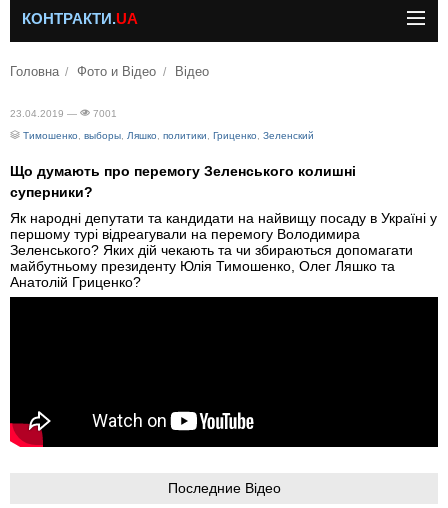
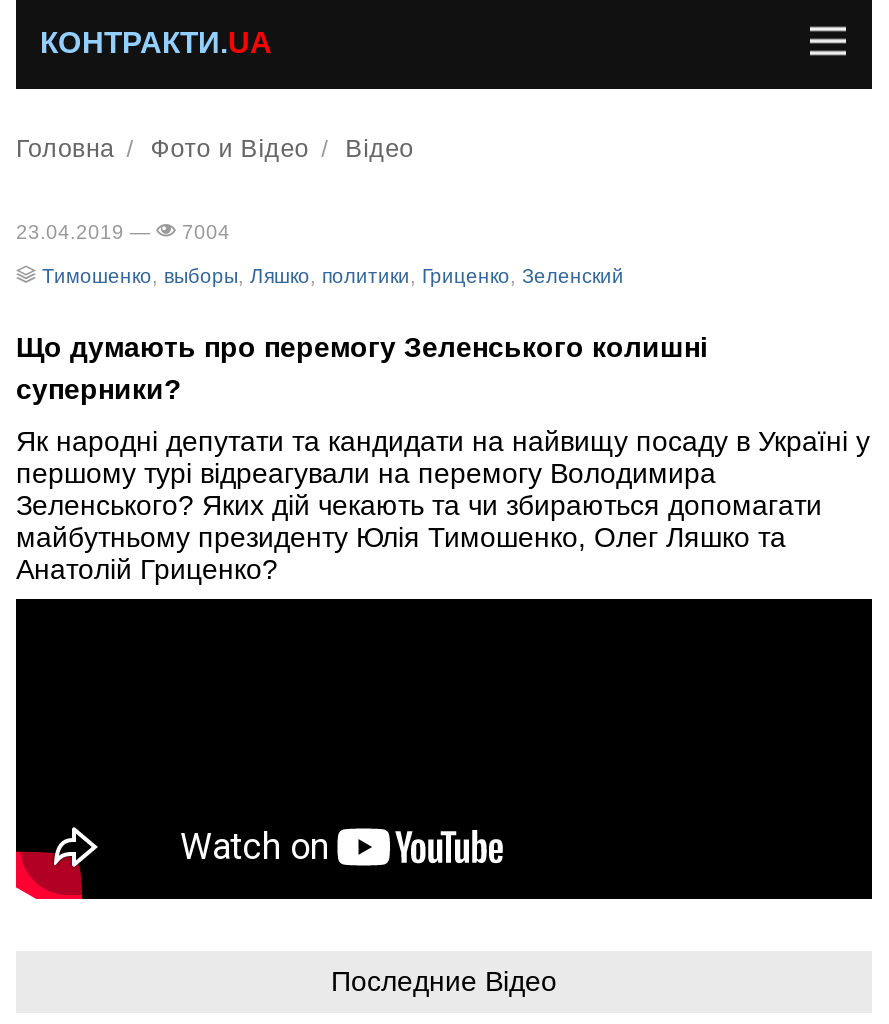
- 23.04.2019 — 7001
+ 23.04.2019 — 7004
